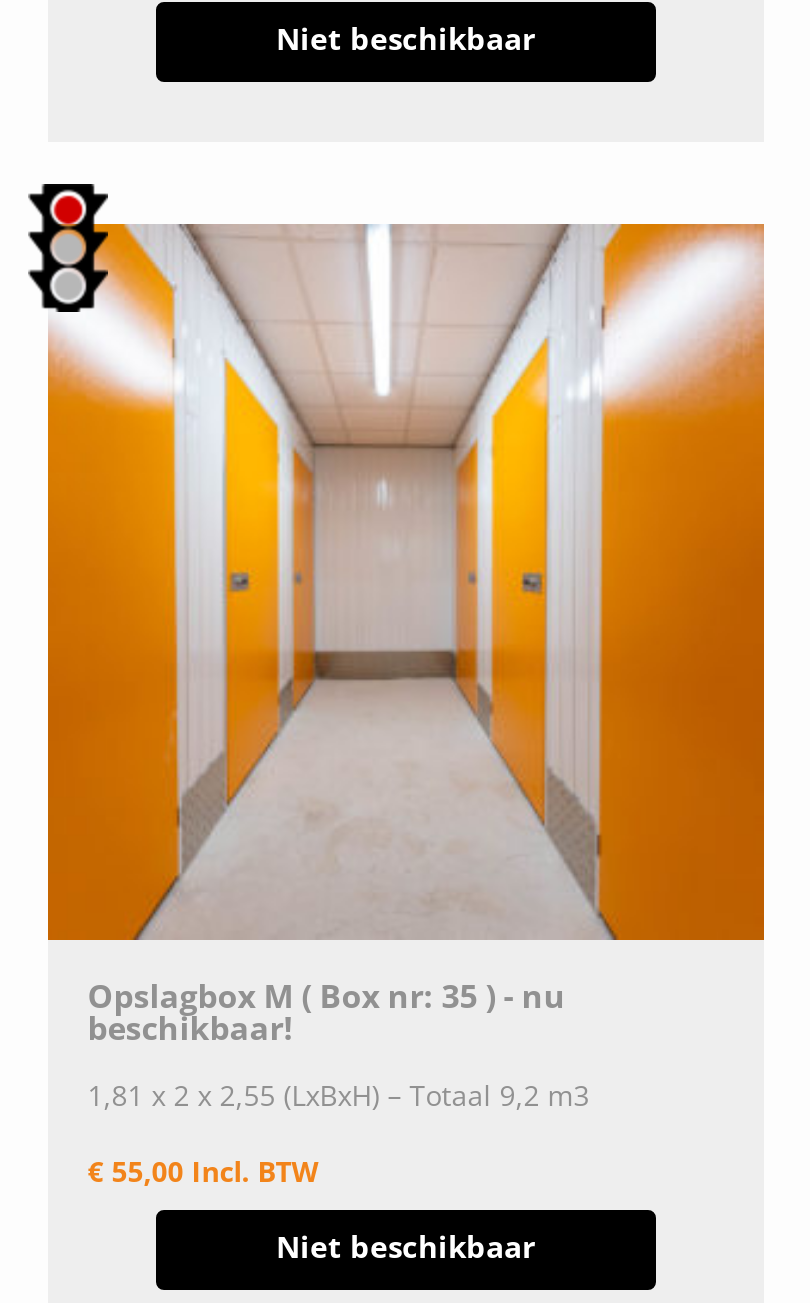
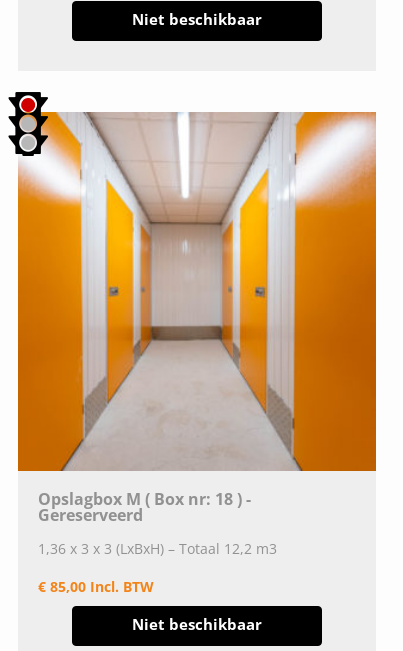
- Opslagbox M ( Box nr: 35 ) - nu
- beschikbaar!
+ Opslagbox M ( Box nr: 18 ) -
+ Gereserveerd

- 1,81 x 2 x 2,55 (LxBxH) – Totaal 9,2 m3
+ 1,36 x 3 x 3 (LxBxH) – Totaal 12,2 m3

- € 55,00 Incl. BTW
+ € 85,00 Incl. BTW
